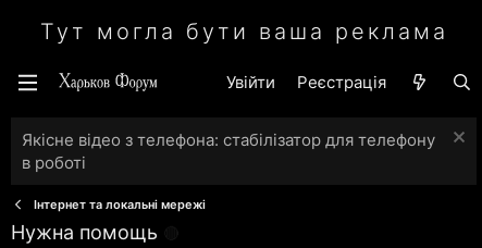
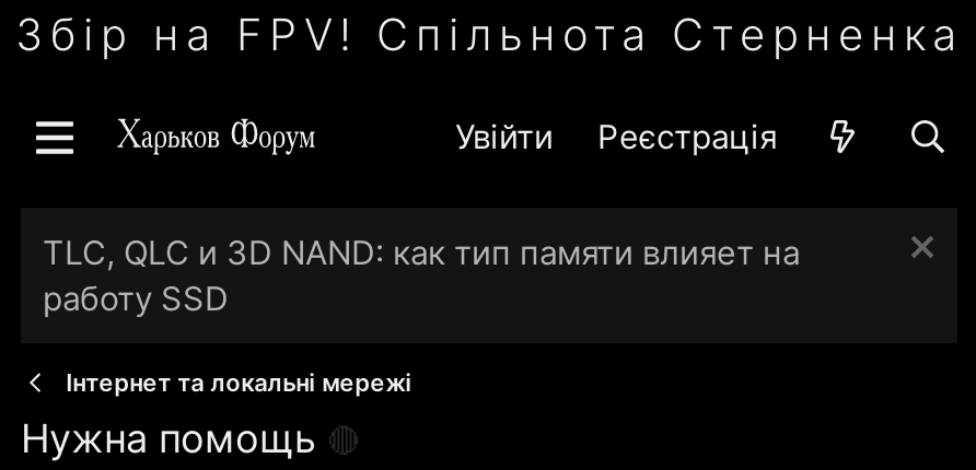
- Тут могла бути ваша реклама
+ Збір на FPV! Спільнота Стерненка

- Якісне відео з телефона: стабілізатор для телефону
- в роботі
+ TLC, QLC и 3D NAND: как тип памяти влияет на
+ работу SSD
